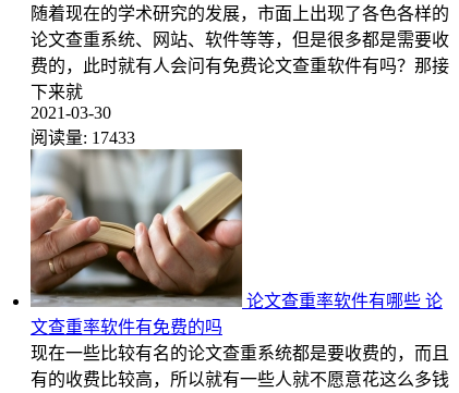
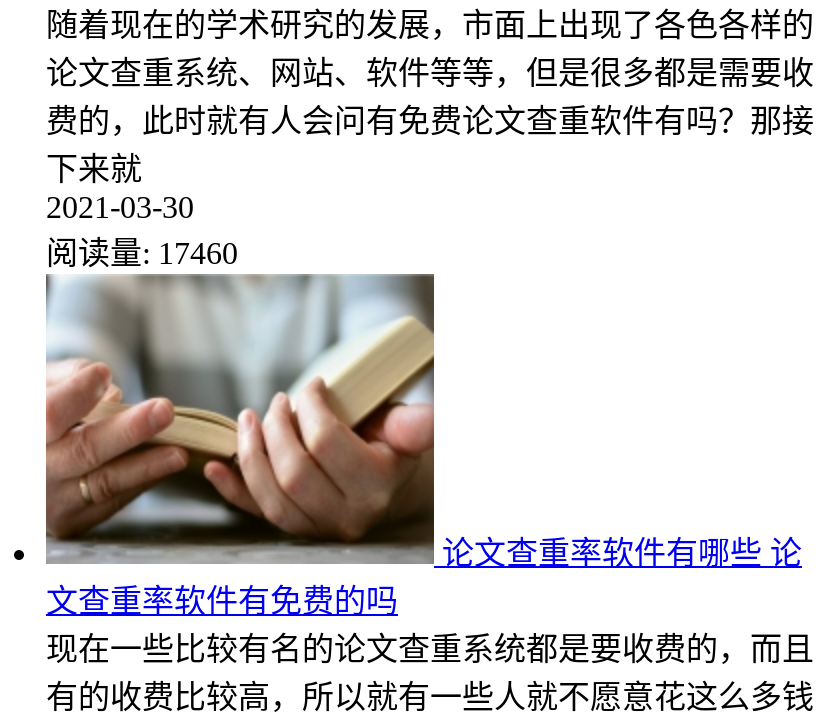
- 阅读量: 17433
+ 阅读量: 17460
